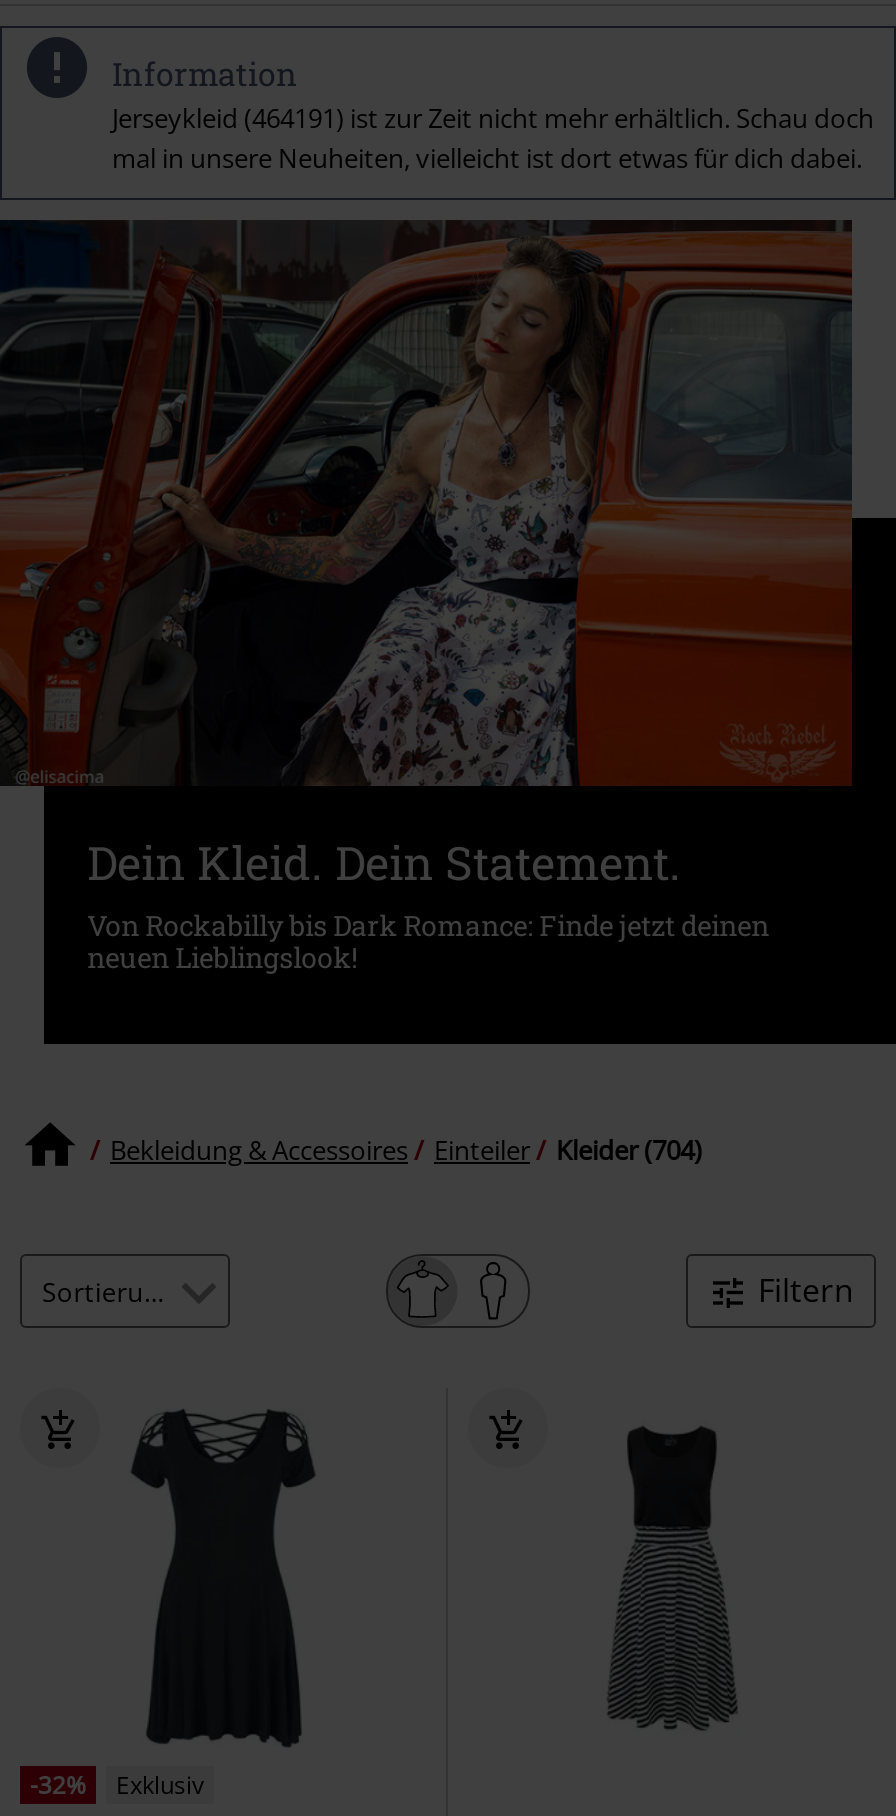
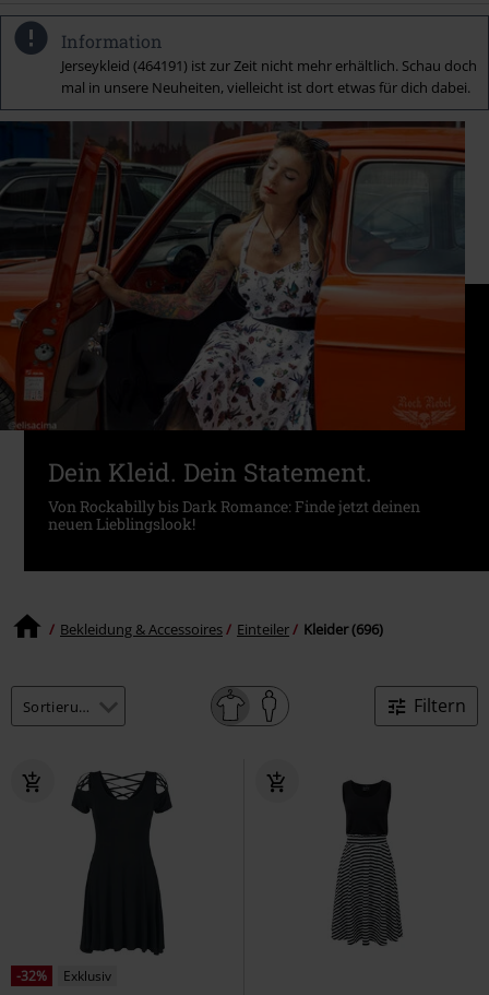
- Bekleidung & Accessoires Einteiler Kleider (704)
+ Bekleidung & Accessoires Einteiler Kleider (696)
